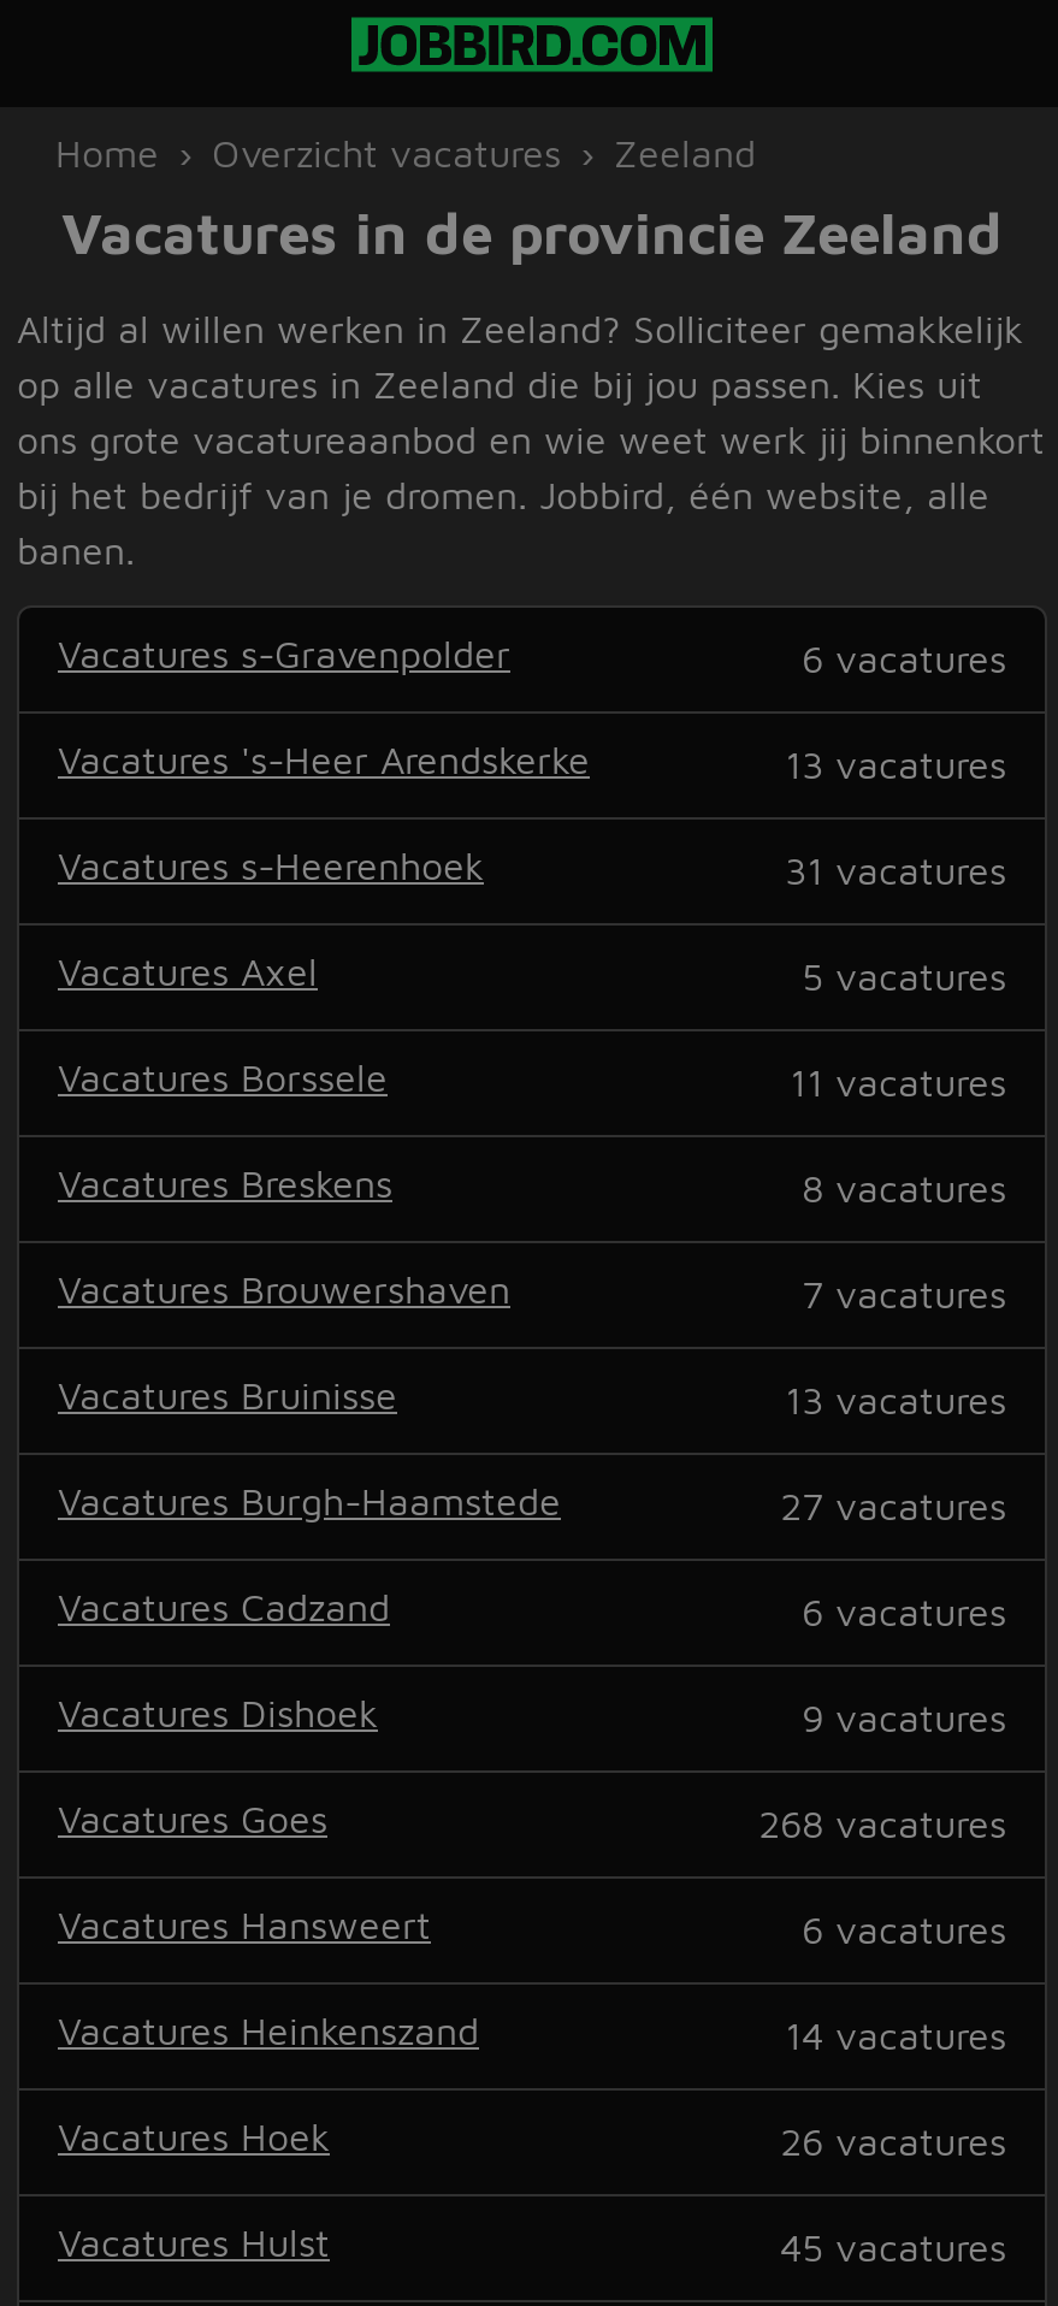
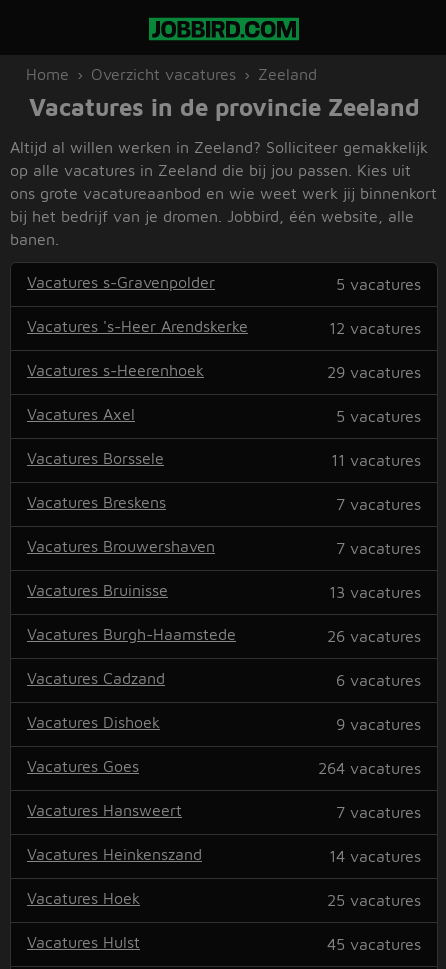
- 6 vacatures
+ 5 vacatures

- 13 vacatures
+ 12 vacatures

- 31 vacatures
+ 29 vacatures

- 8 vacatures
+ 7 vacatures

- 27 vacatures
+ 26 vacatures

- 268 vacatures
+ 264 vacatures

- 6 vacatures
+ 7 vacatures

- 26 vacatures
+ 25 vacatures
